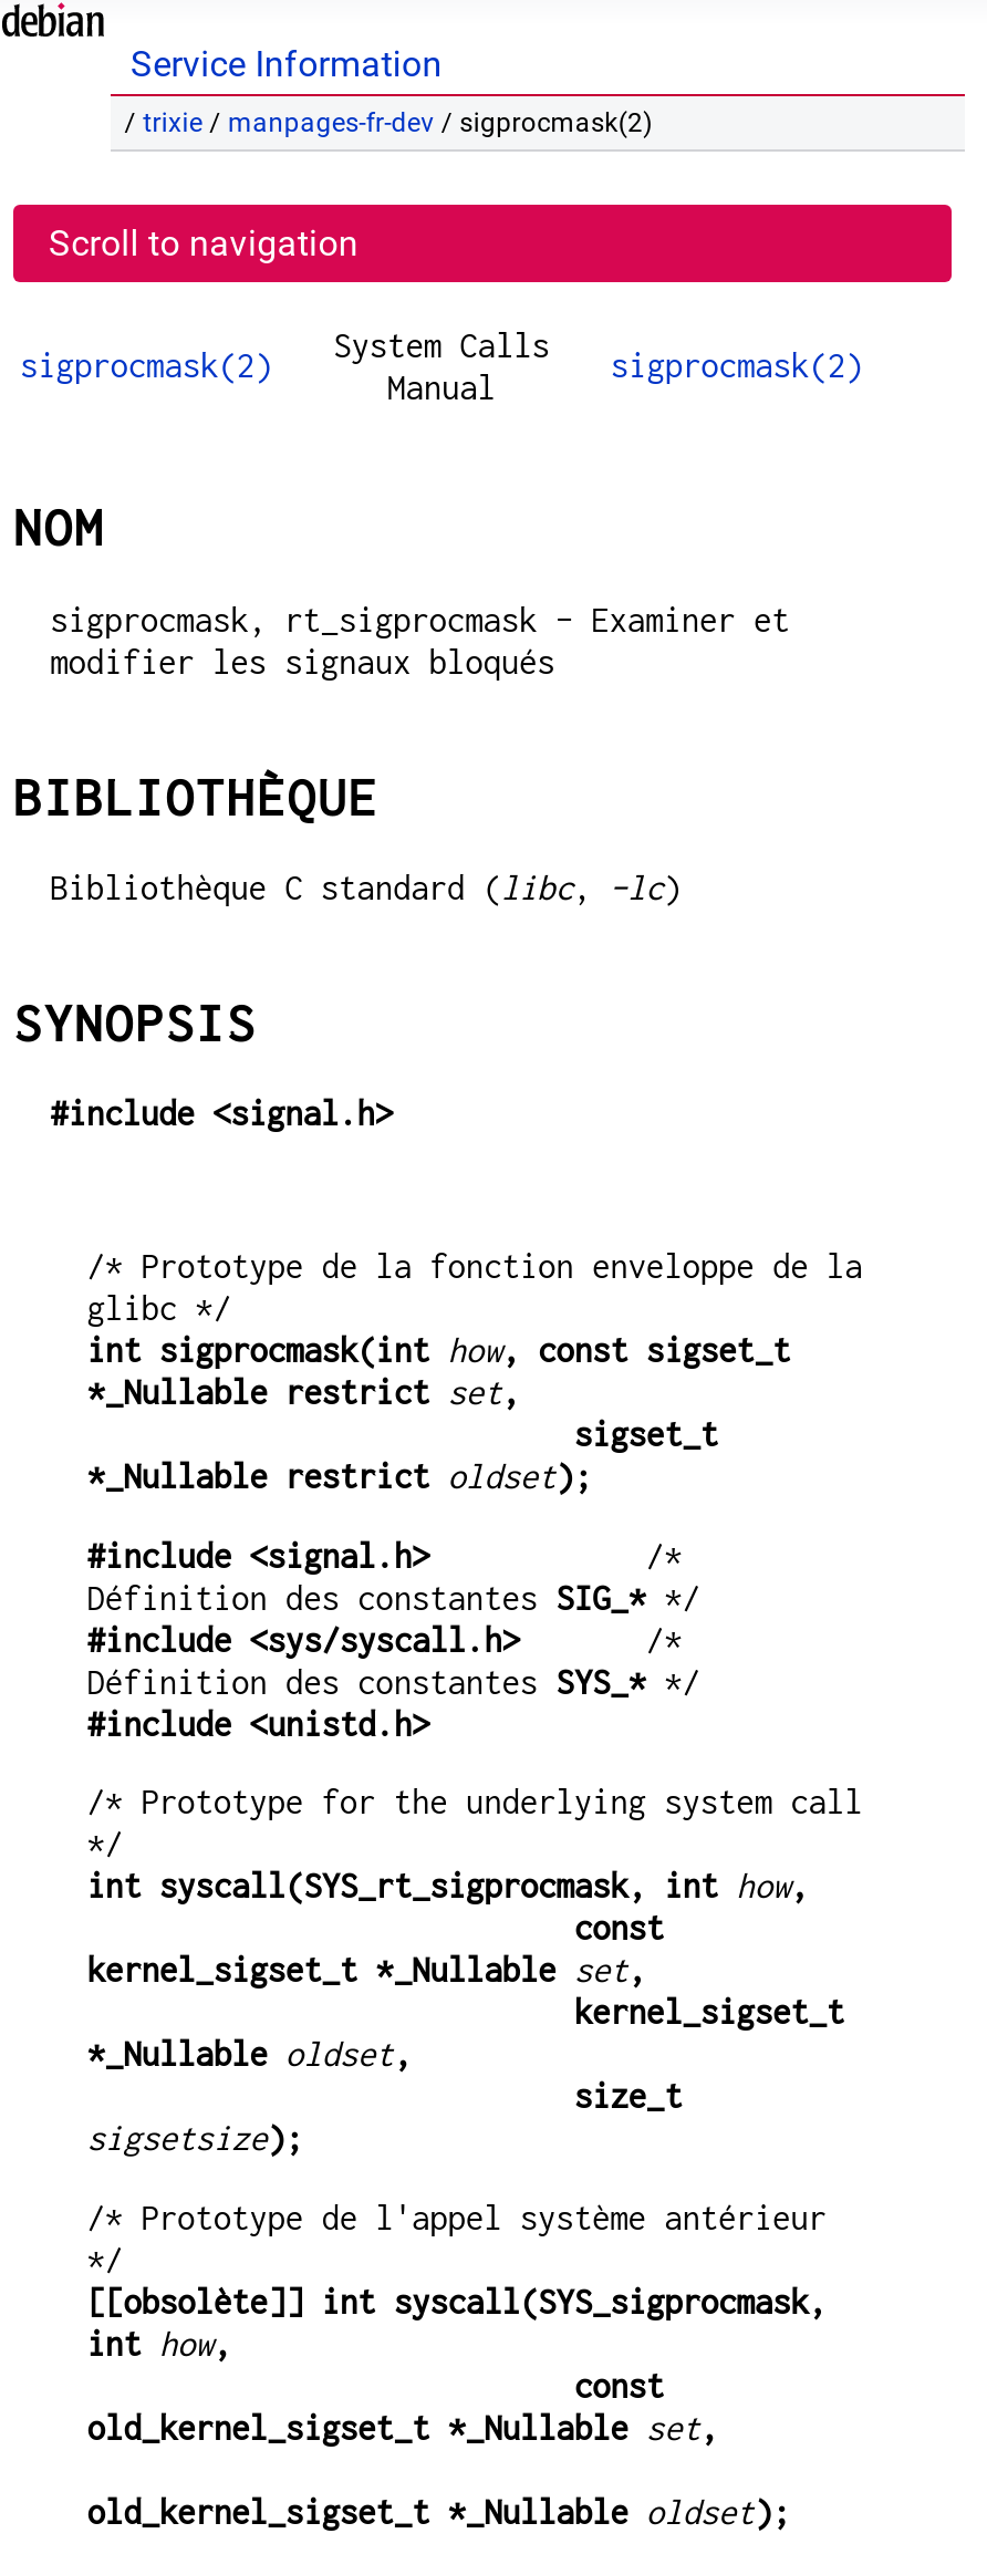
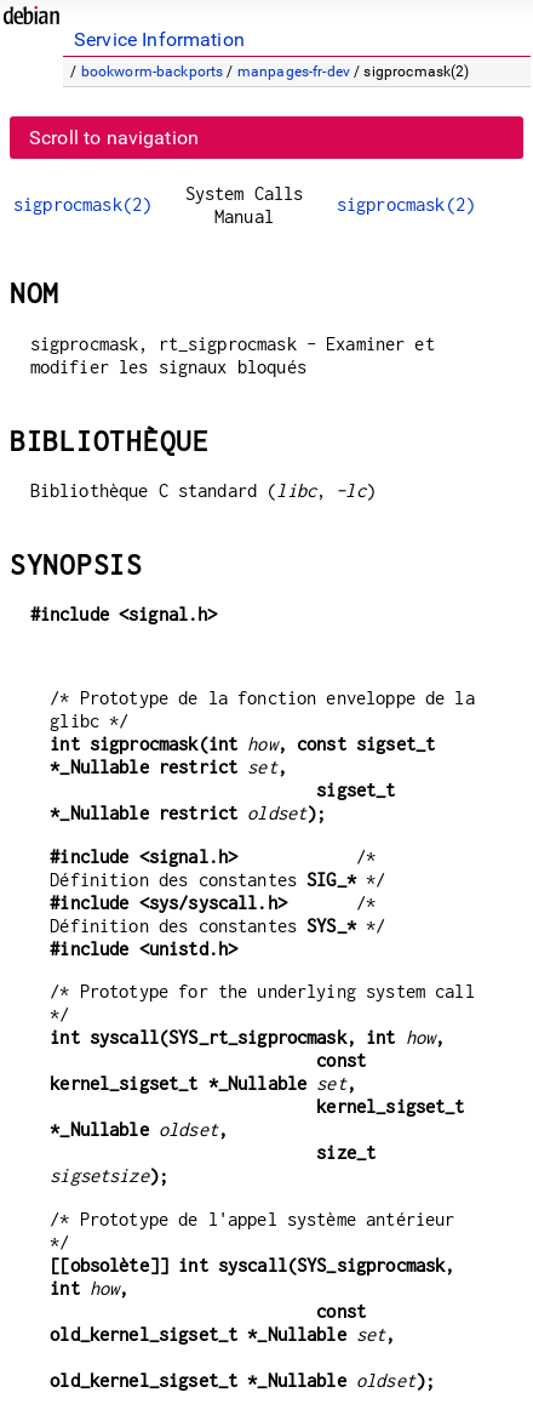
- / trixie / manpages-fr-dev / sigprocmask(2)
+ / bookworm-backports / manpages-fr-dev / sigprocmask(2)
